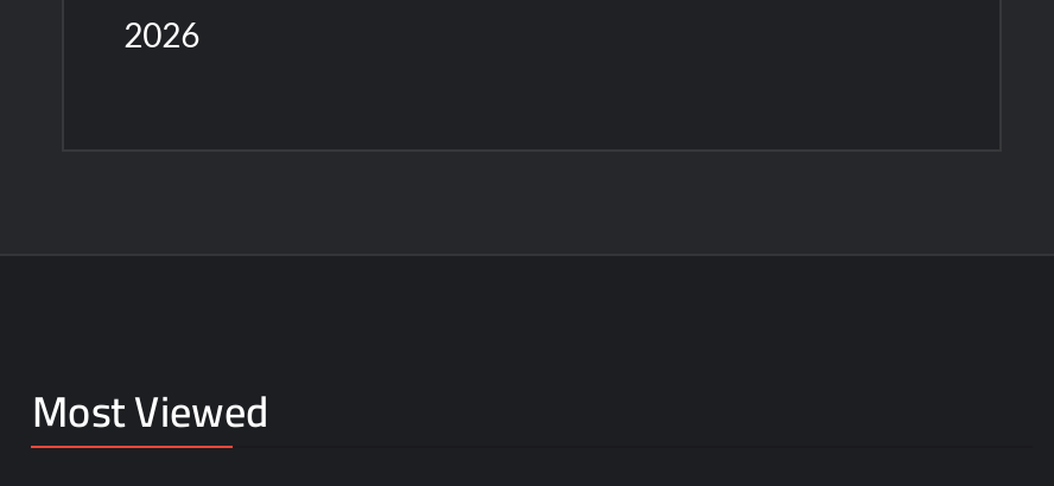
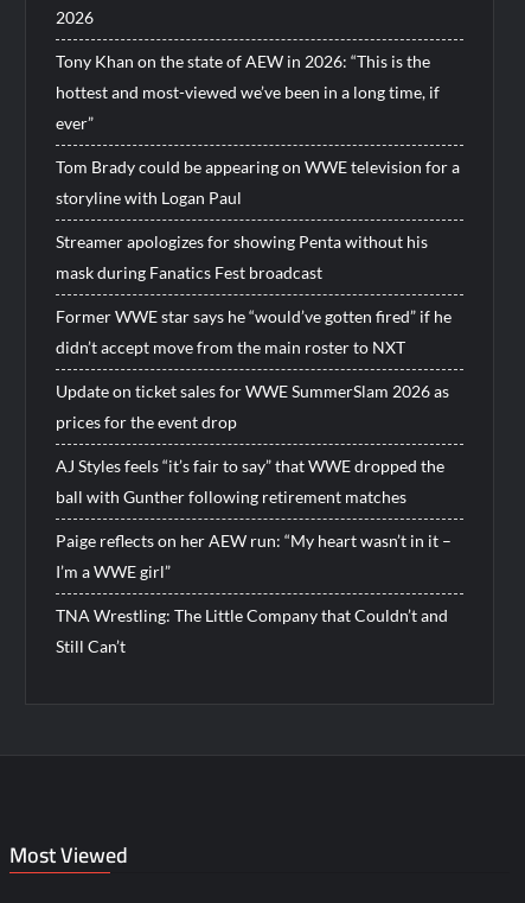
+ Tony Khan on the state of AEW in 2026: “This is the
+ hottest and most-viewed we’ve been in a long time, if
+ ever”
+ Tom Brady could be appearing on WWE television for a
+ storyline with Logan Paul
+ Streamer apologizes for showing Penta without his
+ mask during Fanatics Fest broadcast
+ Former WWE star says he “would’ve gotten fired” if he
+ didn’t accept move from the main roster to NXT
+ Update on ticket sales for WWE SummerSlam 2026 as
+ prices for the event drop
+ AJ Styles feels “it’s fair to say” that WWE dropped the
+ ball with Gunther following retirement matches
+ Paige reflects on her AEW run: “My heart wasn’t in it –
+ I’m a WWE girl”
+ TNA Wrestling: The Little Company that Couldn’t and
+ Still Can’t
